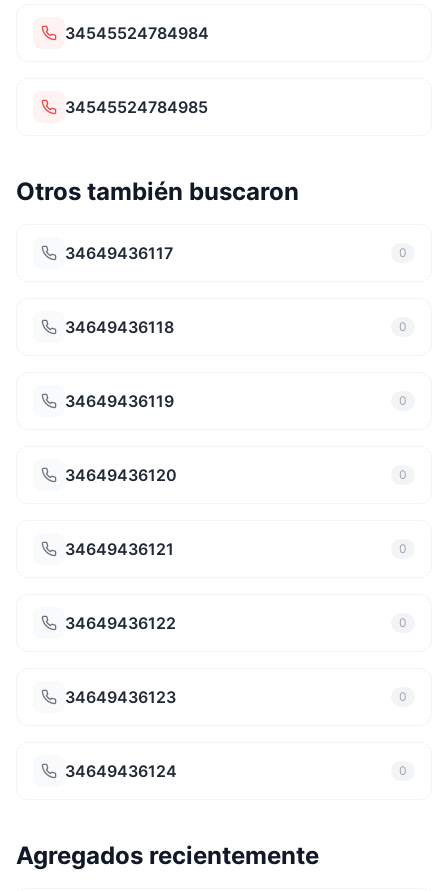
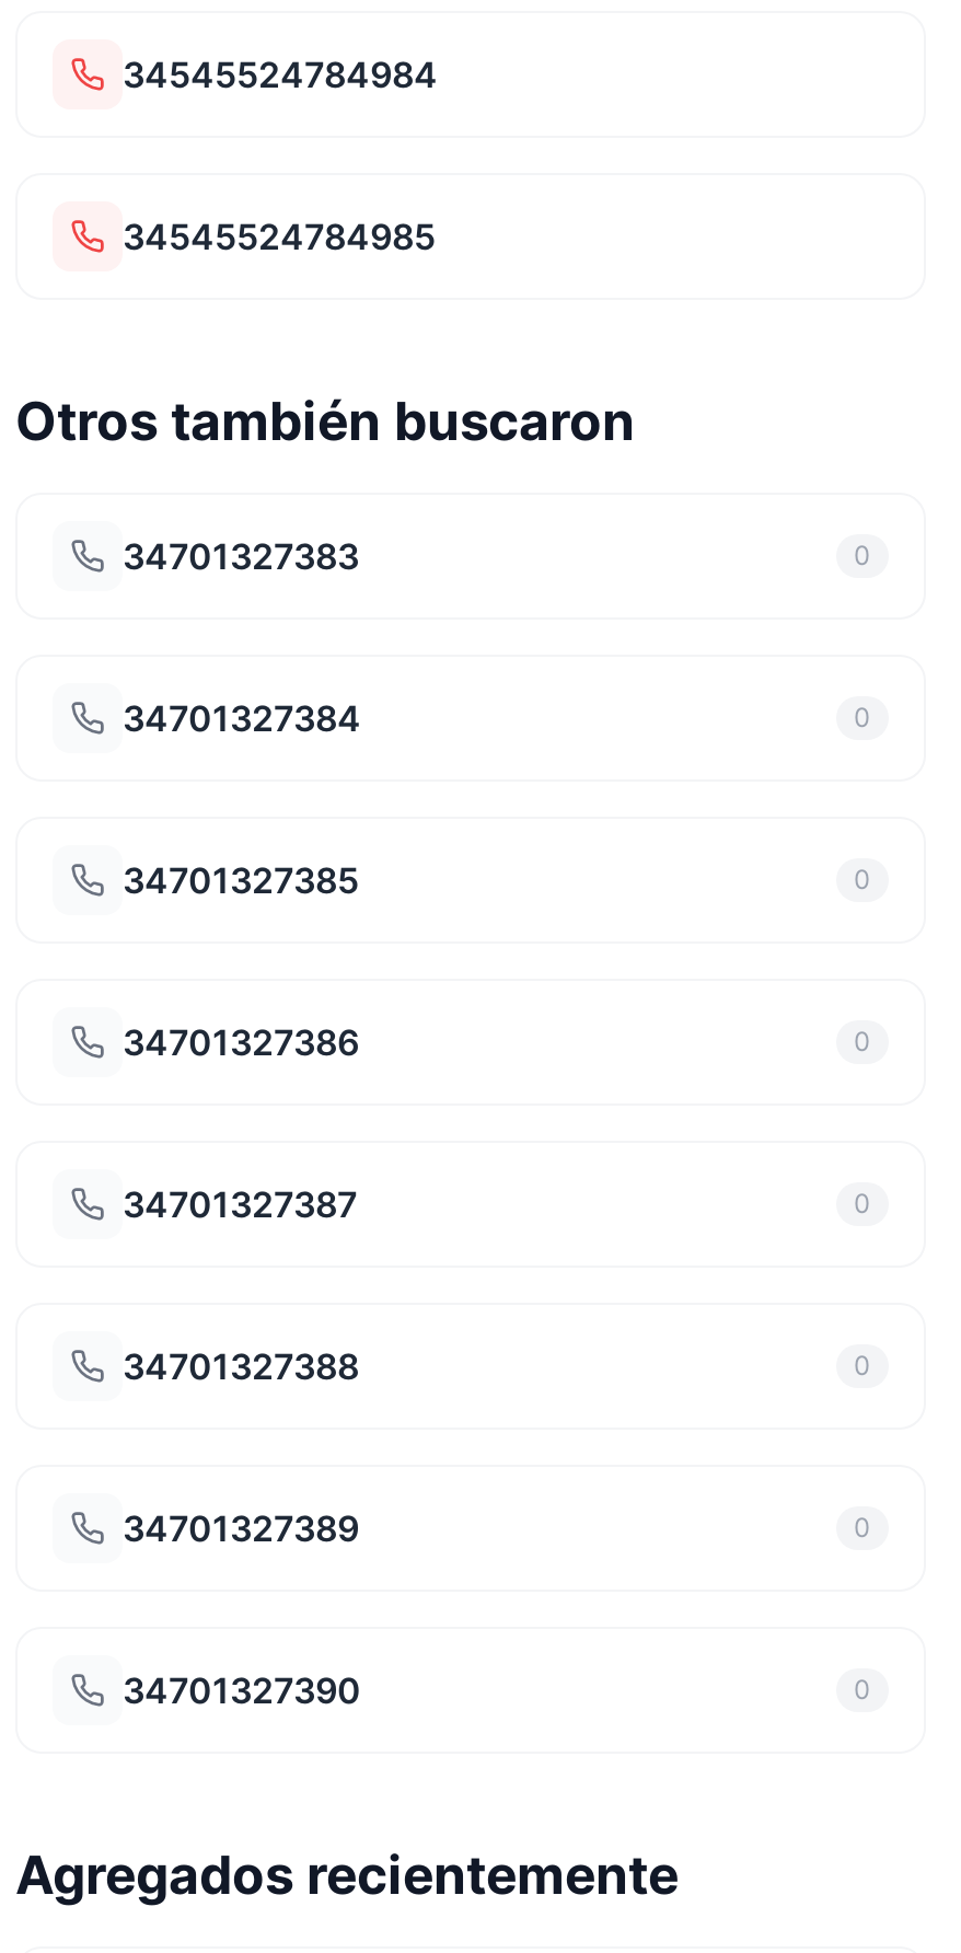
- 34649436117
+ 34701327383

- 34649436118
+ 34701327384

- 34649436119
+ 34701327385

- 34649436120
+ 34701327386

- 34649436121
+ 34701327387

- 34649436122
+ 34701327388

- 34649436123
+ 34701327389

- 34649436124
+ 34701327390
